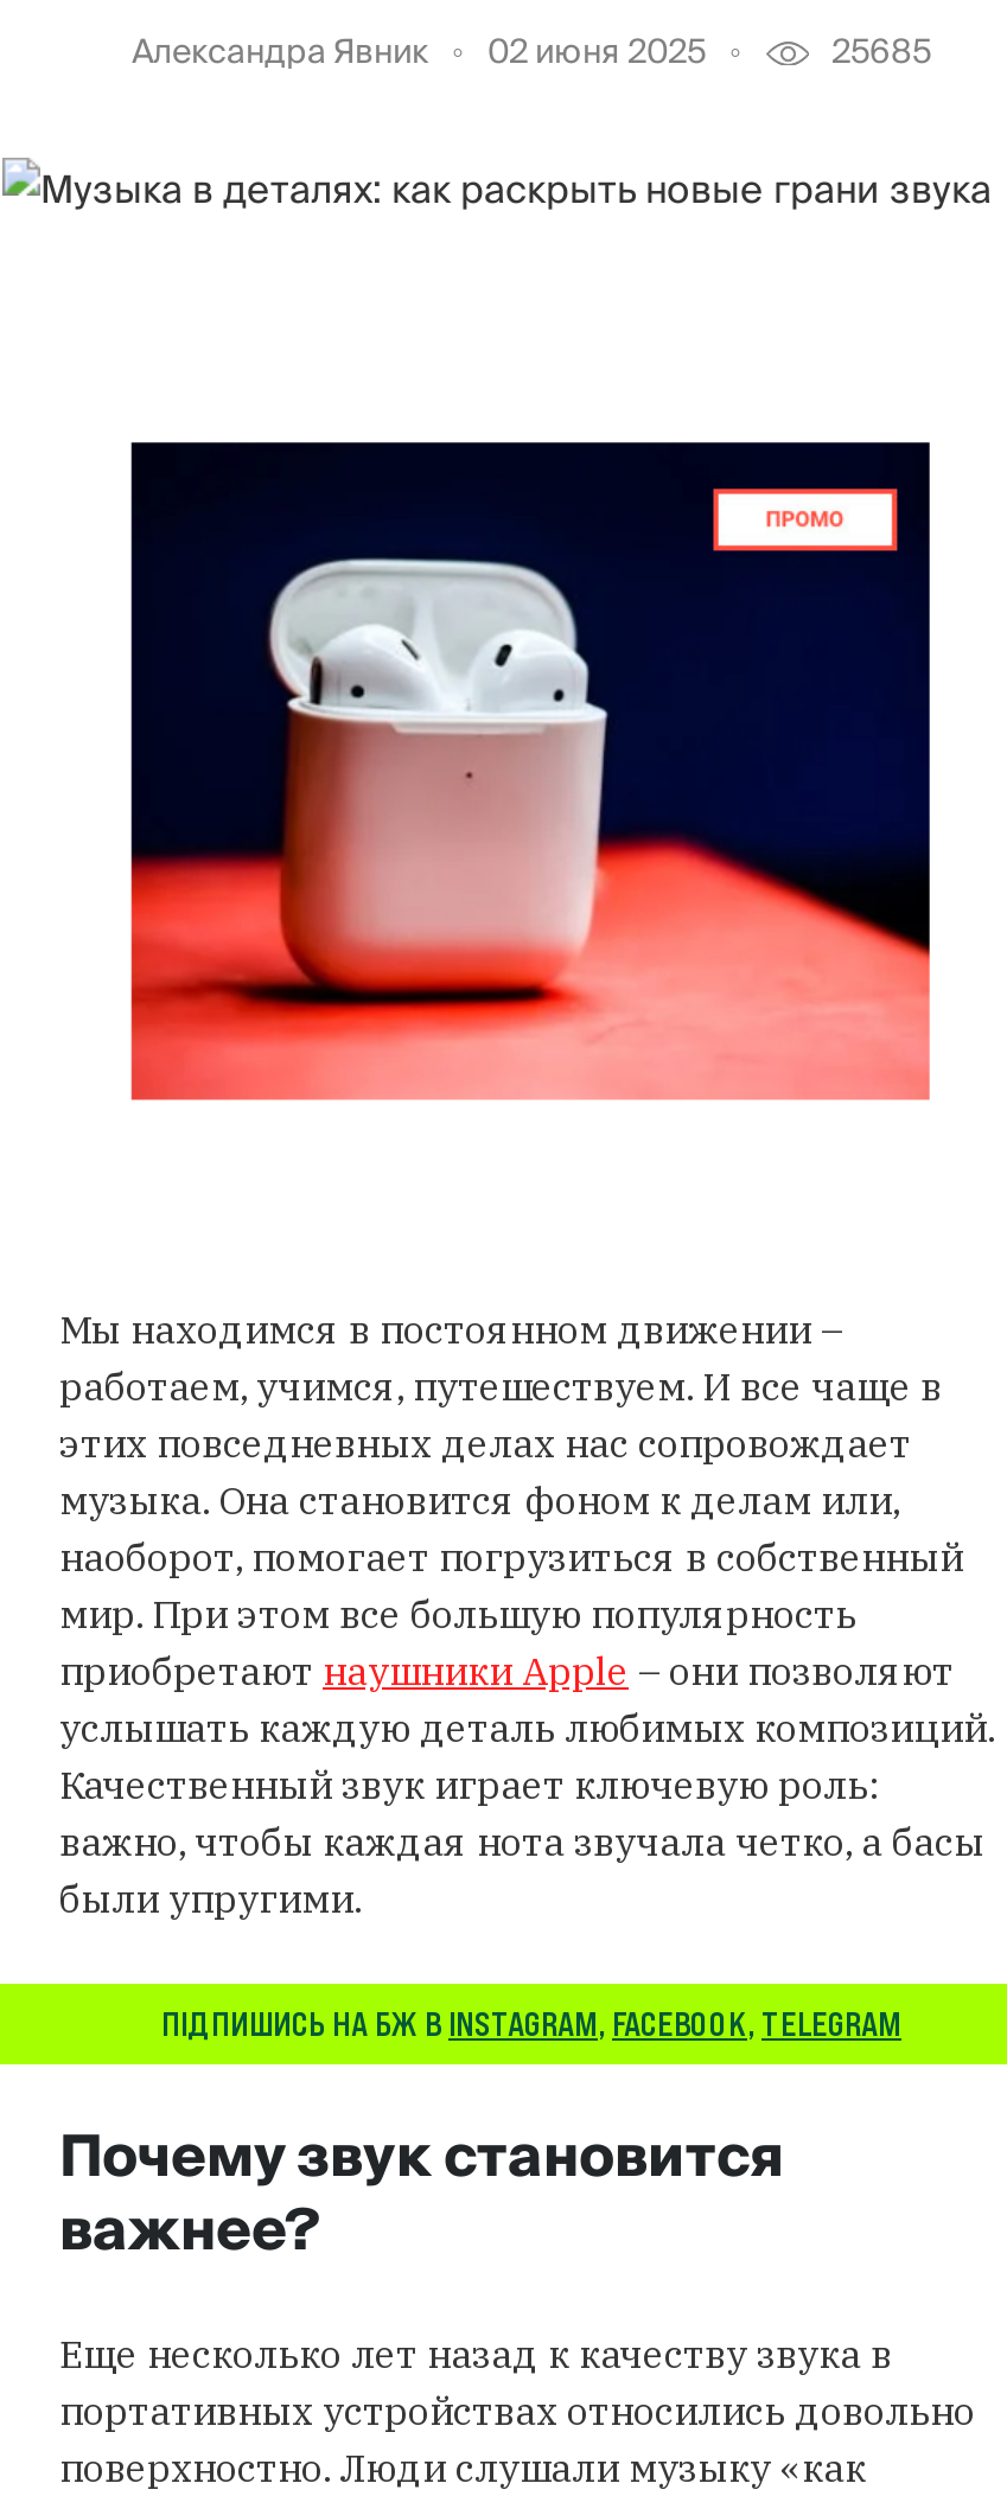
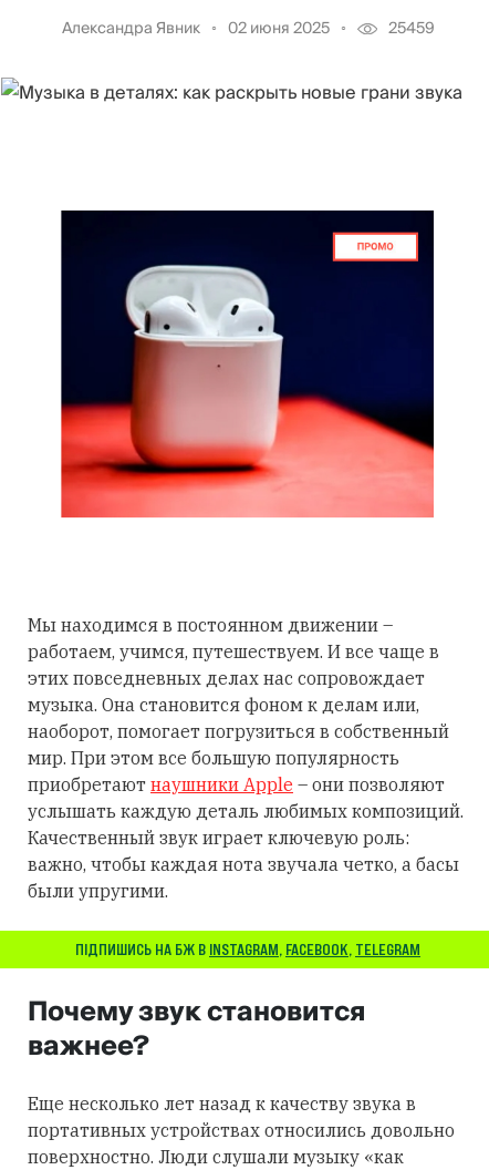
- 25685
+ 25459
